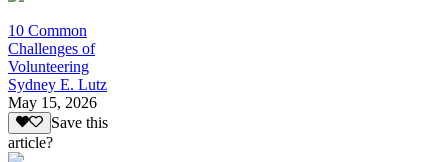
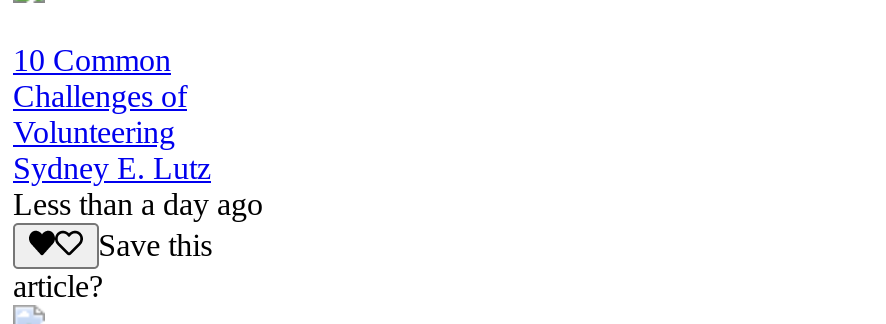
- May 15, 2026
+ Less than a day ago
